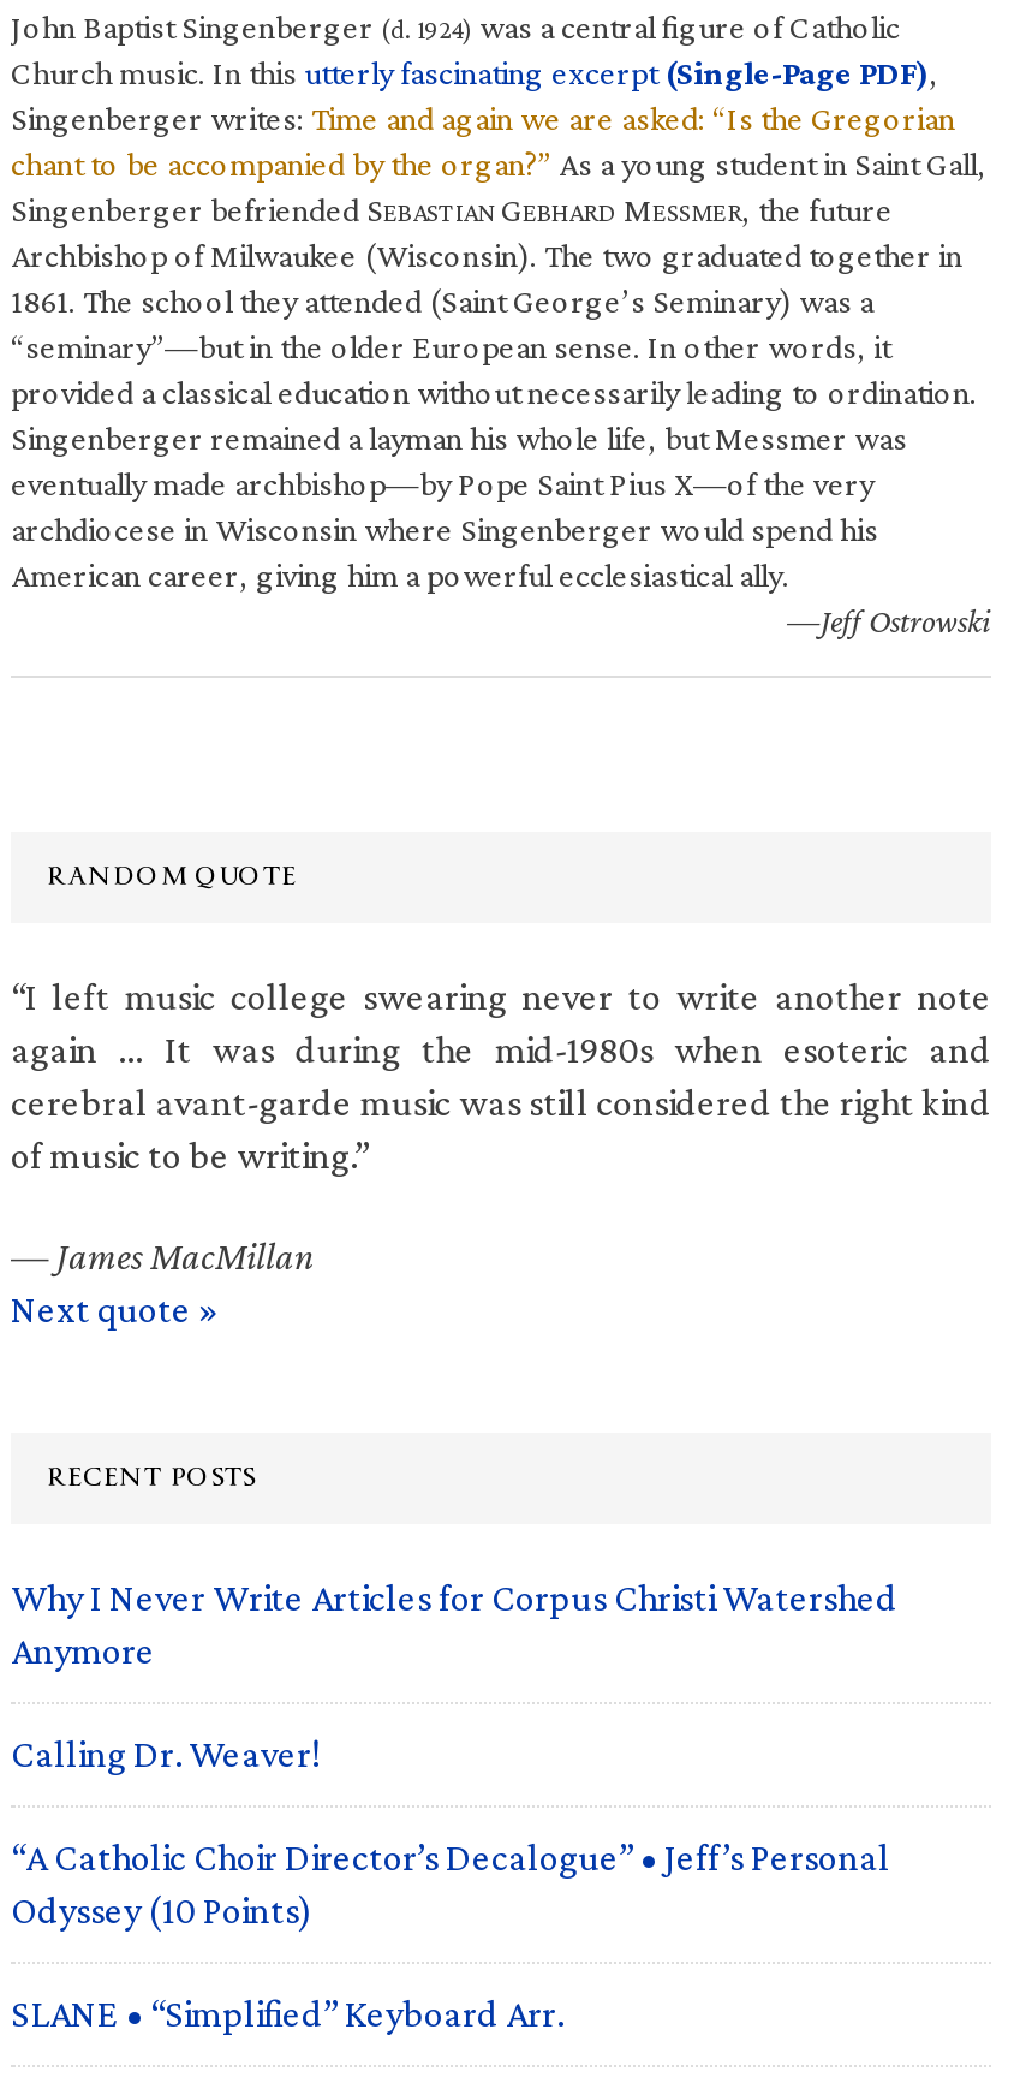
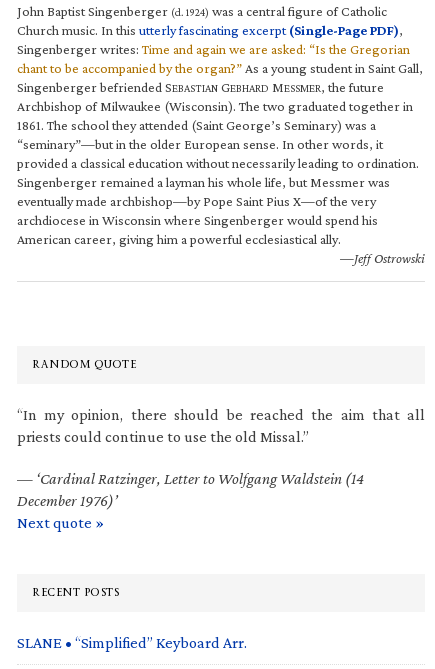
- “I left music college swearing never to write another note
- again … It was during the mid-1980s when esoteric and
- cerebral avant-garde music was still considered the right kind
- of music to be writing.”
+ “In my opinion, there should be reached the aim that all
+ priests could continue to use the old Missal.”

- — James MacMillan
+ — ‘Cardinal Ratzinger, Letter to Wolfgang Waldstein (14
+ December 1976)’

- Why I Never Write Articles for Corpus Christi Watershed
- Anymore
- Calling Dr. Weaver!
- “A Catholic Choir Director’s Decalogue” • Jeff’s Personal
- Odyssey (10 Points)
